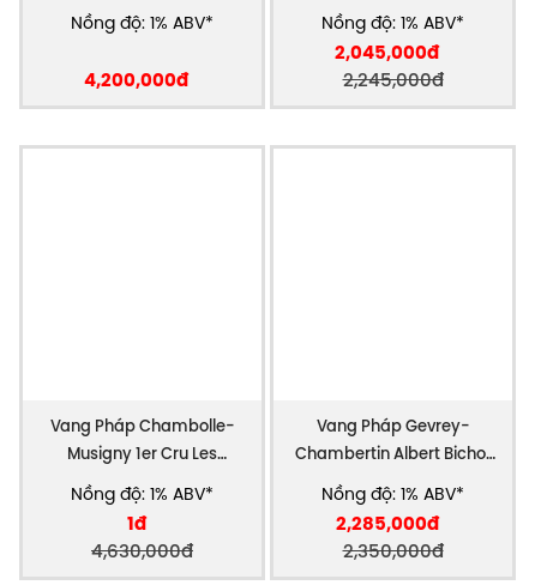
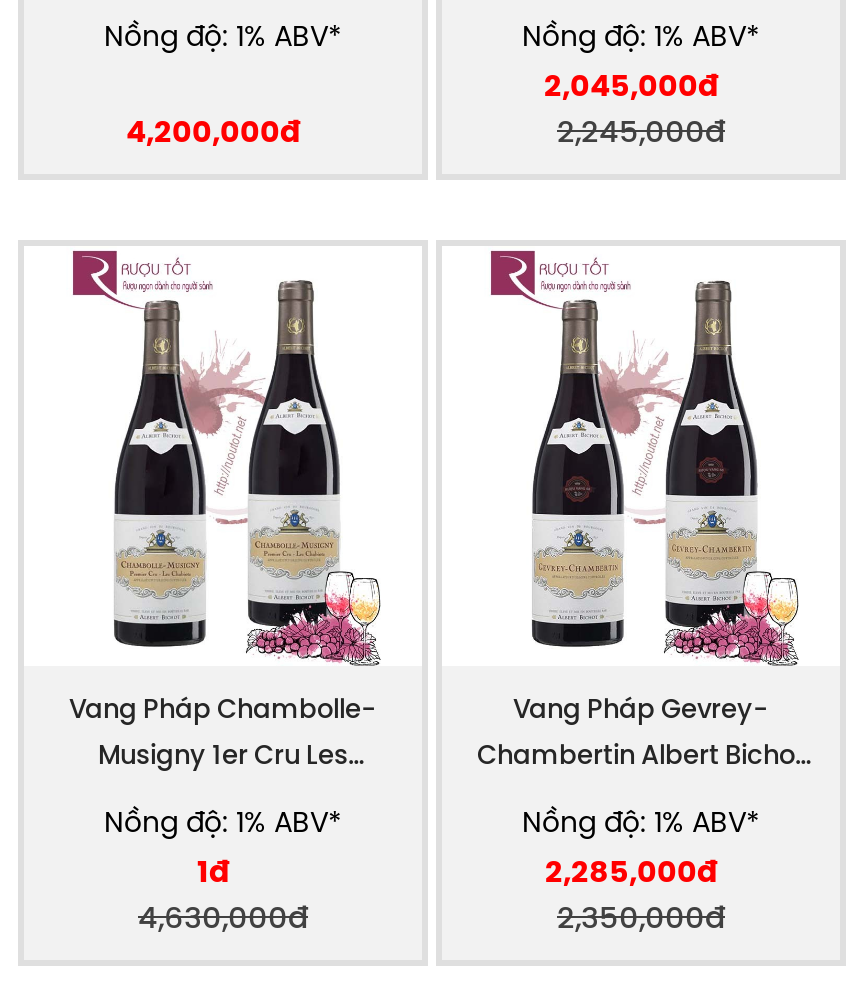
+ [image]

+ [image]
